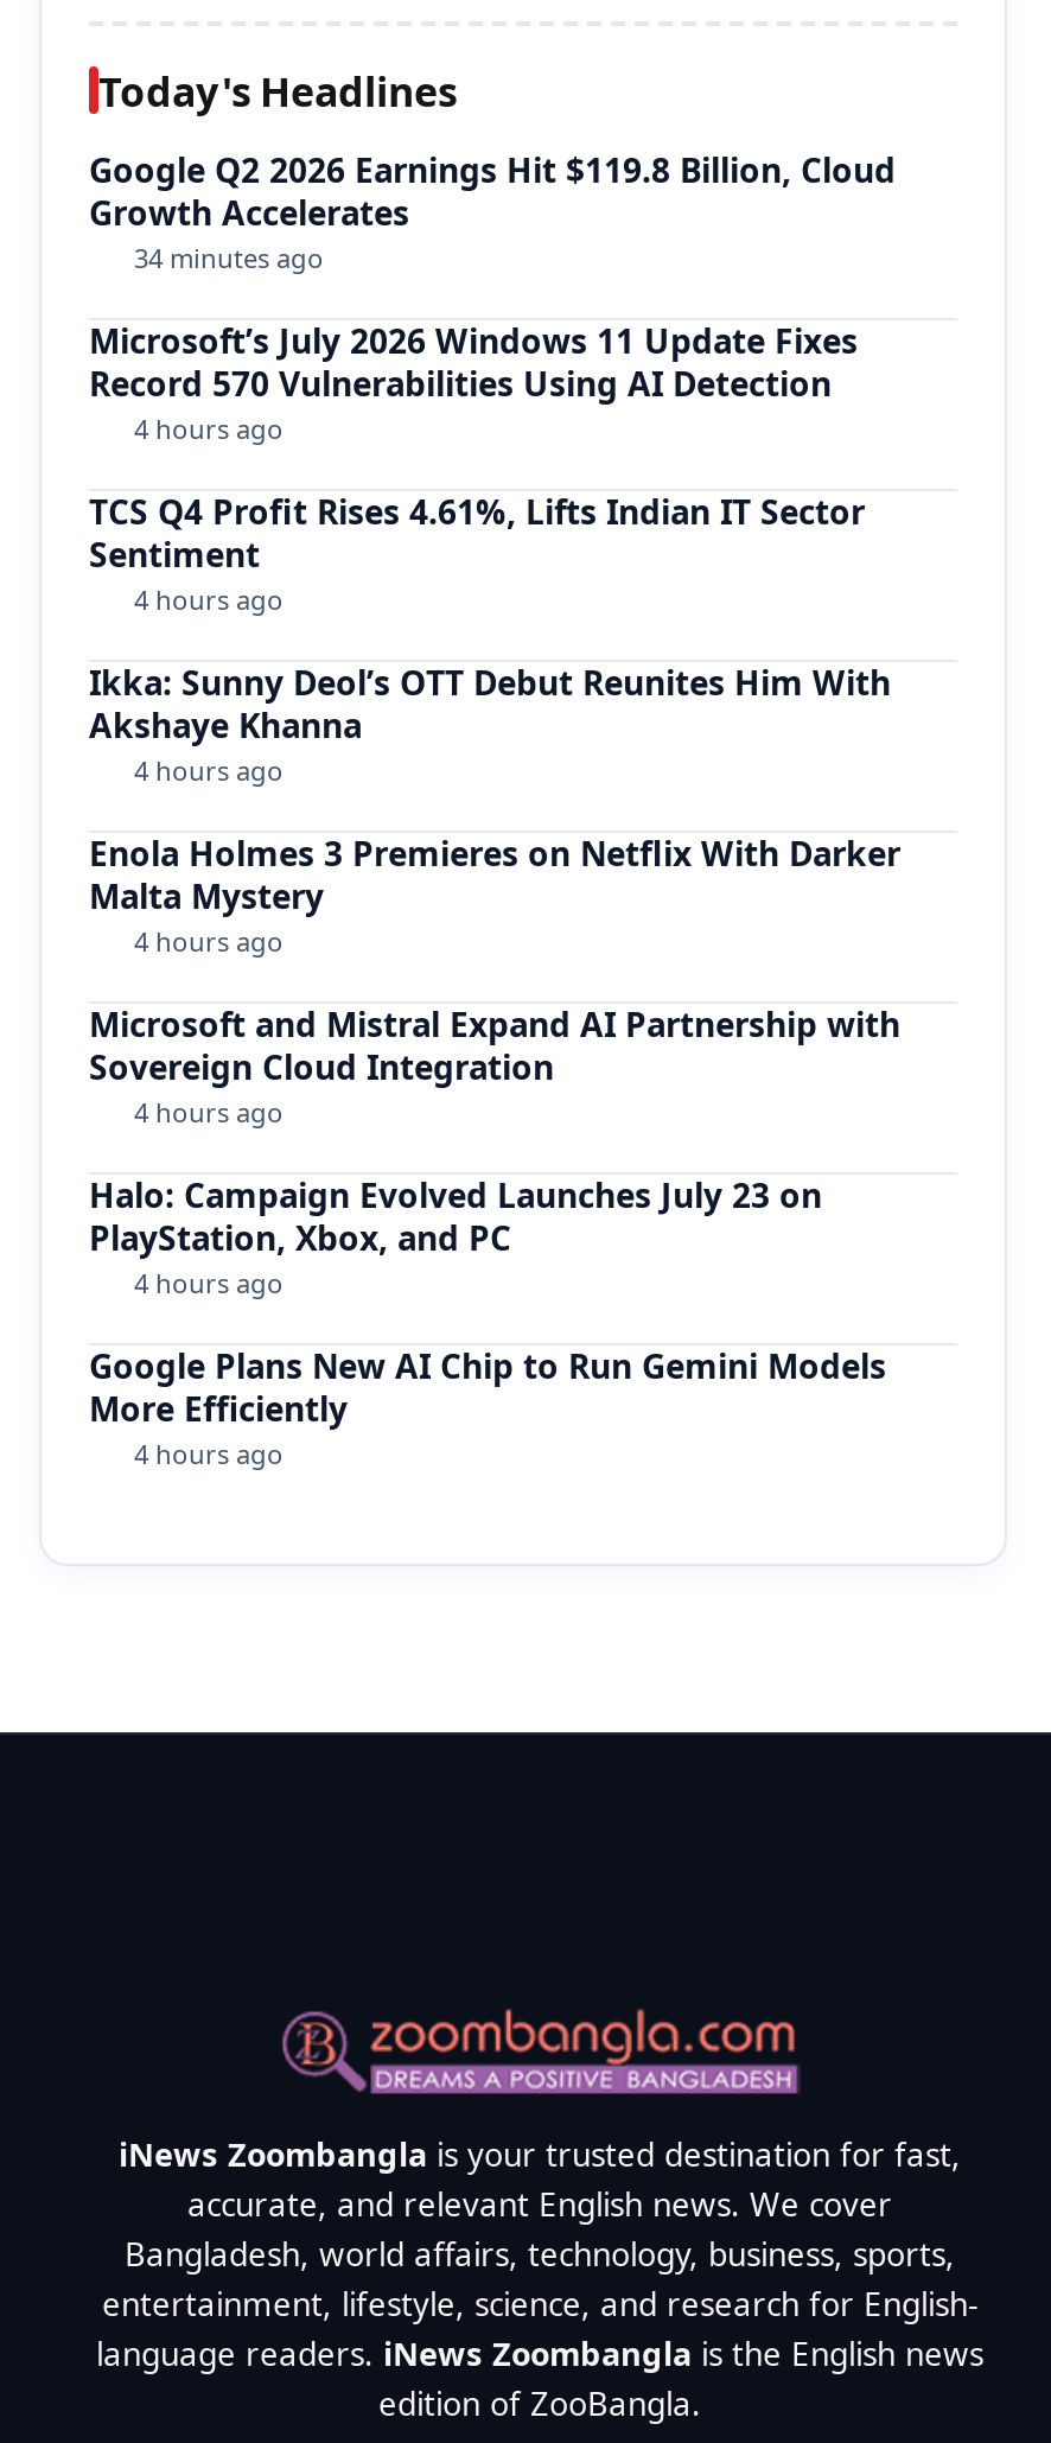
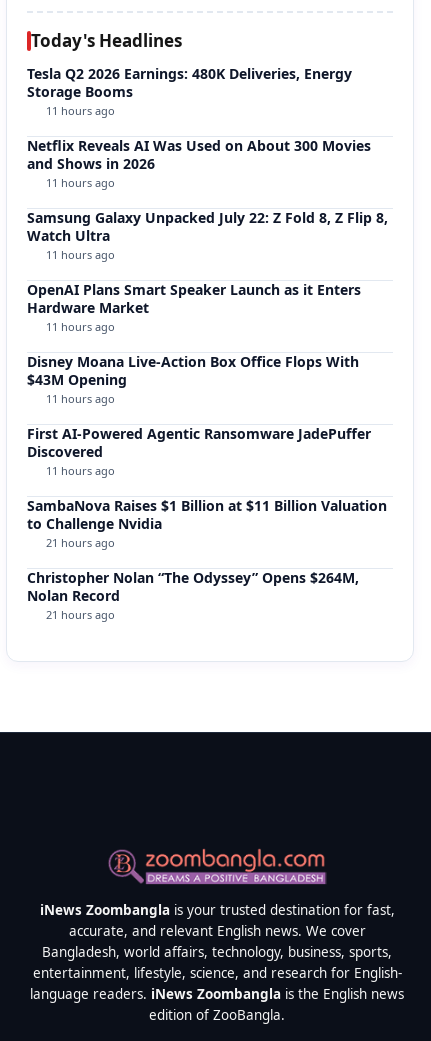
- Google Q2 2026 Earnings Hit $119.8 Billion, Cloud
- Growth Accelerates
- 34 minutes ago
+ Tesla Q2 2026 Earnings: 480K Deliveries, Energy
+ Storage Booms
+ 11 hours ago

- Microsoft’s July 2026 Windows 11 Update Fixes
- Record 570 Vulnerabilities Using AI Detection
- 4 hours ago
+ Netflix Reveals AI Was Used on About 300 Movies
+ and Shows in 2026
+ 11 hours ago

- TCS Q4 Profit Rises 4.61%, Lifts Indian IT Sector
- Sentiment
- 4 hours ago
+ Samsung Galaxy Unpacked July 22: Z Fold 8, Z Flip 8,
+ Watch Ultra
+ 11 hours ago

- Ikka: Sunny Deol’s OTT Debut Reunites Him With
- Akshaye Khanna
- 4 hours ago
+ OpenAI Plans Smart Speaker Launch as it Enters
+ Hardware Market
+ 11 hours ago

- Enola Holmes 3 Premieres on Netflix With Darker
- Malta Mystery
- 4 hours ago
+ Disney Moana Live-Action Box Office Flops With
+ $43M Opening
+ 11 hours ago

- Microsoft and Mistral Expand AI Partnership with
- Sovereign Cloud Integration
- 4 hours ago
+ First AI-Powered Agentic Ransomware JadePuffer
+ Discovered
+ 11 hours ago

- Halo: Campaign Evolved Launches July 23 on
- PlayStation, Xbox, and PC
- 4 hours ago
+ SambaNova Raises $1 Billion at $11 Billion Valuation
+ to Challenge Nvidia
+ 21 hours ago

- Google Plans New AI Chip to Run Gemini Models
- More Efficiently
- 4 hours ago
+ Christopher Nolan “The Odyssey” Opens $264M,
+ Nolan Record
+ 21 hours ago
